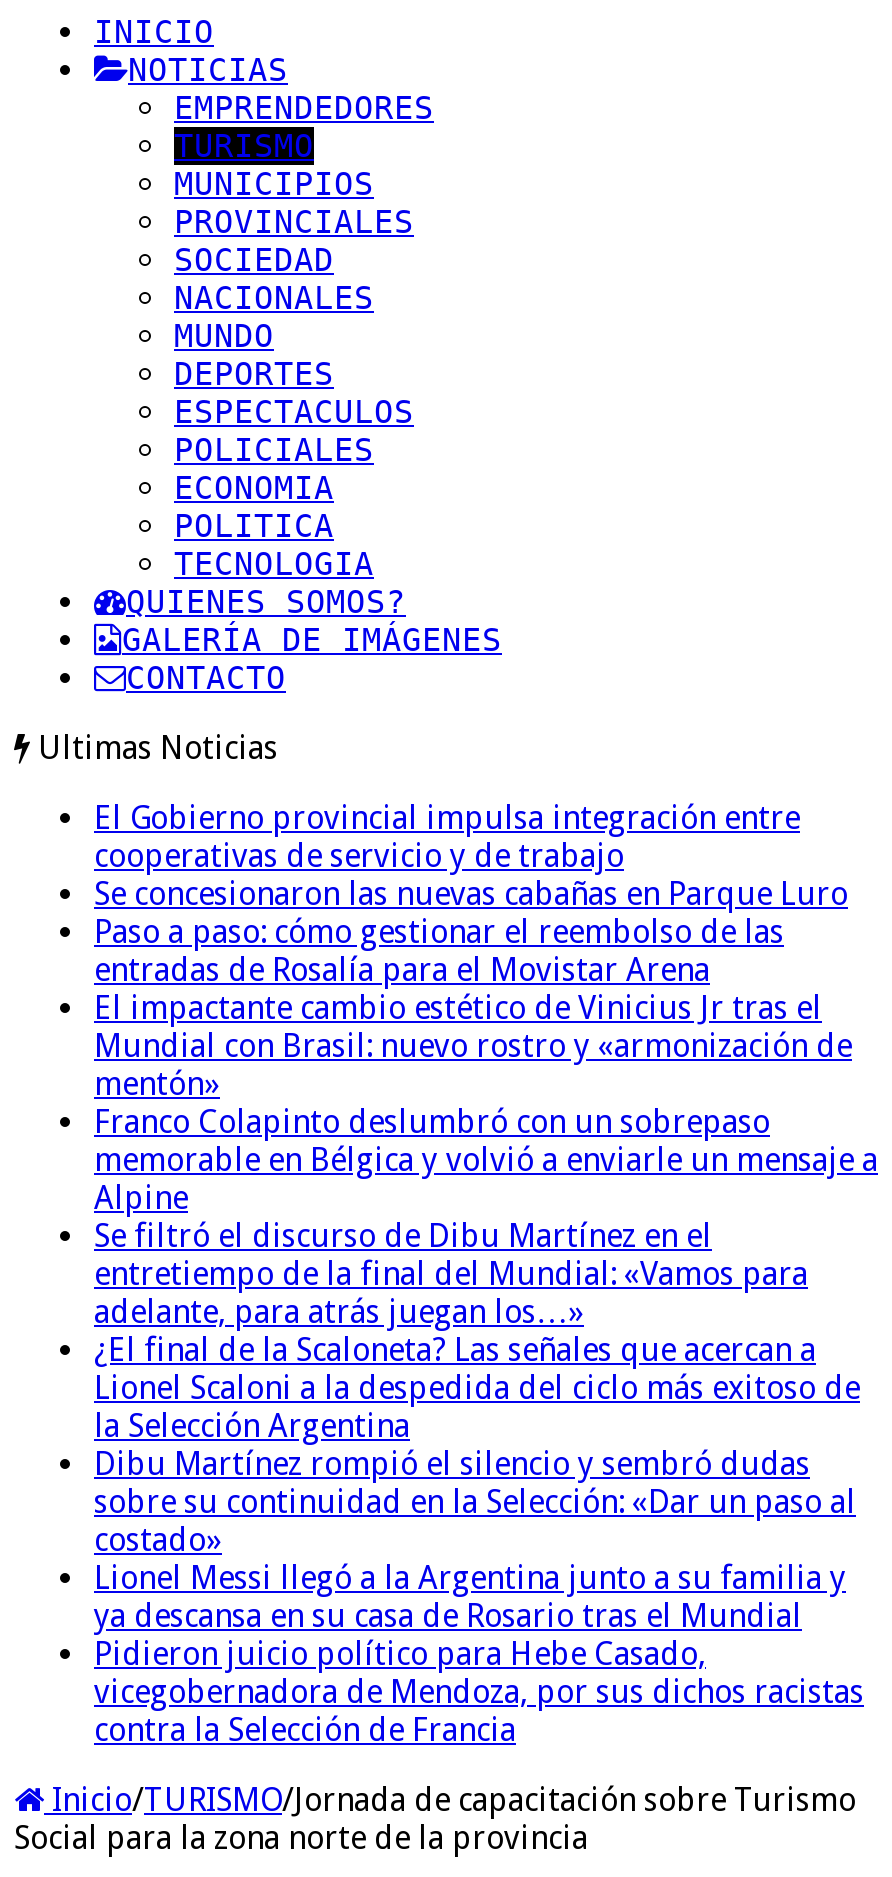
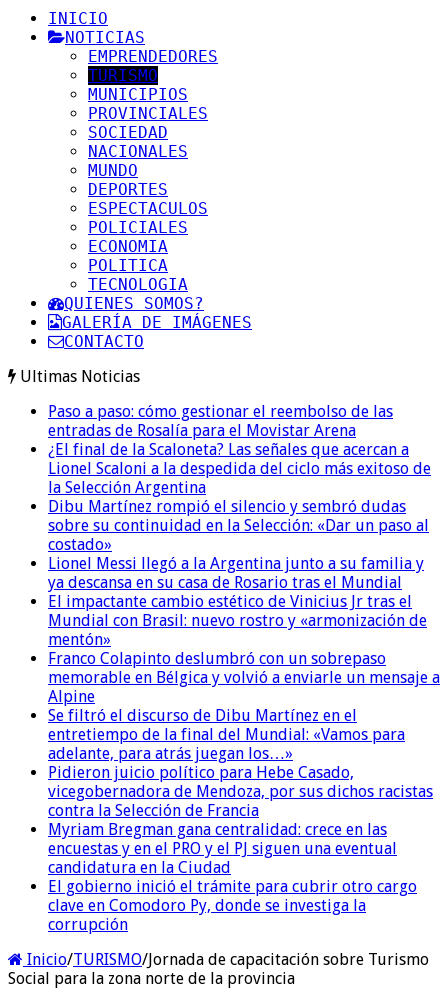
- El Gobierno provincial impulsa integración entre
- cooperativas de servicio y de trabajo
- Se concesionaron las nuevas cabañas en Parque Luro

moved up: Paso a paso: cómo gestionar el reembolso de las | entradas de Rosalía para el Movistar Arena

moved down: El impactante cambio estético de Vinicius Jr tras el | Mundial con Brasil: nuevo rostro y «armonización de | mentón» | ... | entretiempo de la final del Mundial: «Vamos para | adelante, para atrás juegan los…»

moved up: ¿El final de la Scaloneta? Las señales que acercan a | Lionel Scaloni a la despedida del ciclo más exitoso de | la Selección Argentina | Dibu Martínez rompió el silencio y sembró dudas | sobre su continuidad en la Selección: «Dar un paso al | costado» | Lionel Messi llegó a la Argentina junto a su familia y | ya descansa en su casa de Rosario tras el Mundial

moved up: Pidieron juicio político para Hebe Casado, | vicegobernadora de Mendoza, por sus dichos racistas | contra la Selección de Francia

+ Myriam Bregman gana centralidad: crece en las
+ encuestas y en el PRO y el PJ siguen una eventual
+ candidatura en la Ciudad
+ El gobierno inició el trámite para cubrir otro cargo
+ clave en Comodoro Py, donde se investiga la
+ corrupción
